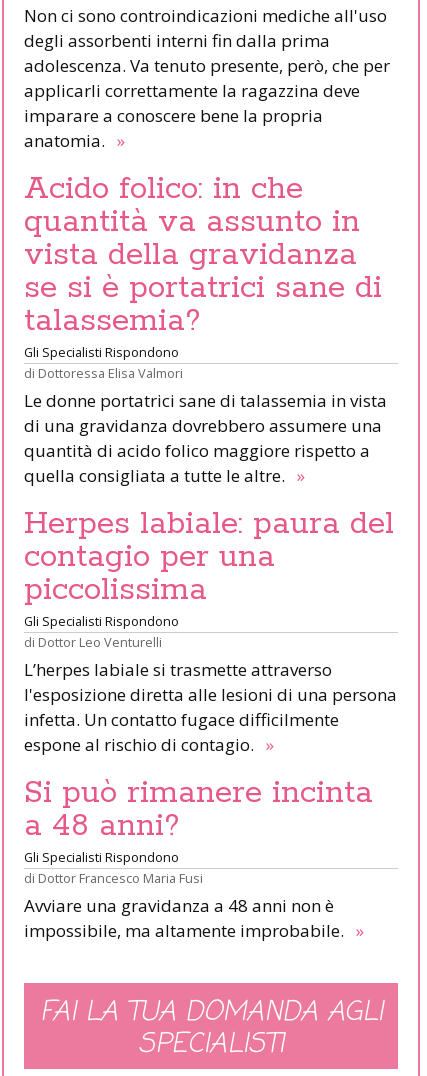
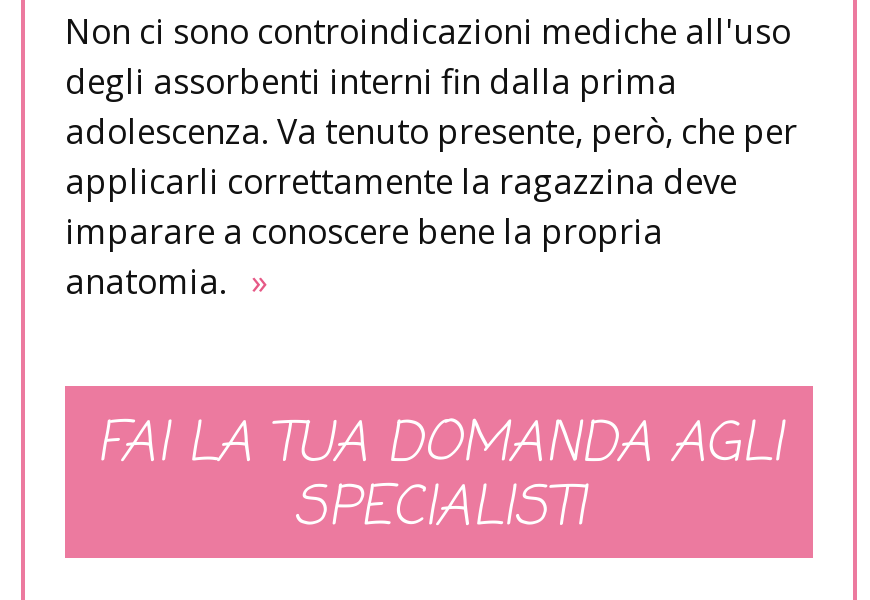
- Acido folico: in che
- quantità va assunto in
- vista della gravidanza
- se si è portatrici sane di
- talassemia?
- Gli Specialisti Rispondono
- di Dottoressa Elisa Valmori
- Le donne portatrici sane di talassemia in vista
- di una gravidanza dovrebbero assumere una
- quantità di acido folico maggiore rispetto a
- quella consigliata a tutte le altre.»
- Herpes labiale: paura del
- contagio per una
- piccolissima
- Gli Specialisti Rispondono
- di Dottor Leo Venturelli
- L’herpes labiale si trasmette attraverso
- l'esposizione diretta alle lesioni di una persona
- infetta. Un contatto fugace difficilmente
- espone al rischio di contagio.»
- Si può rimanere incinta
- a 48 anni?
- Gli Specialisti Rispondono
- di Dottor Francesco Maria Fusi
- Avviare una gravidanza a 48 anni non è
- impossibile, ma altamente improbabile.»
